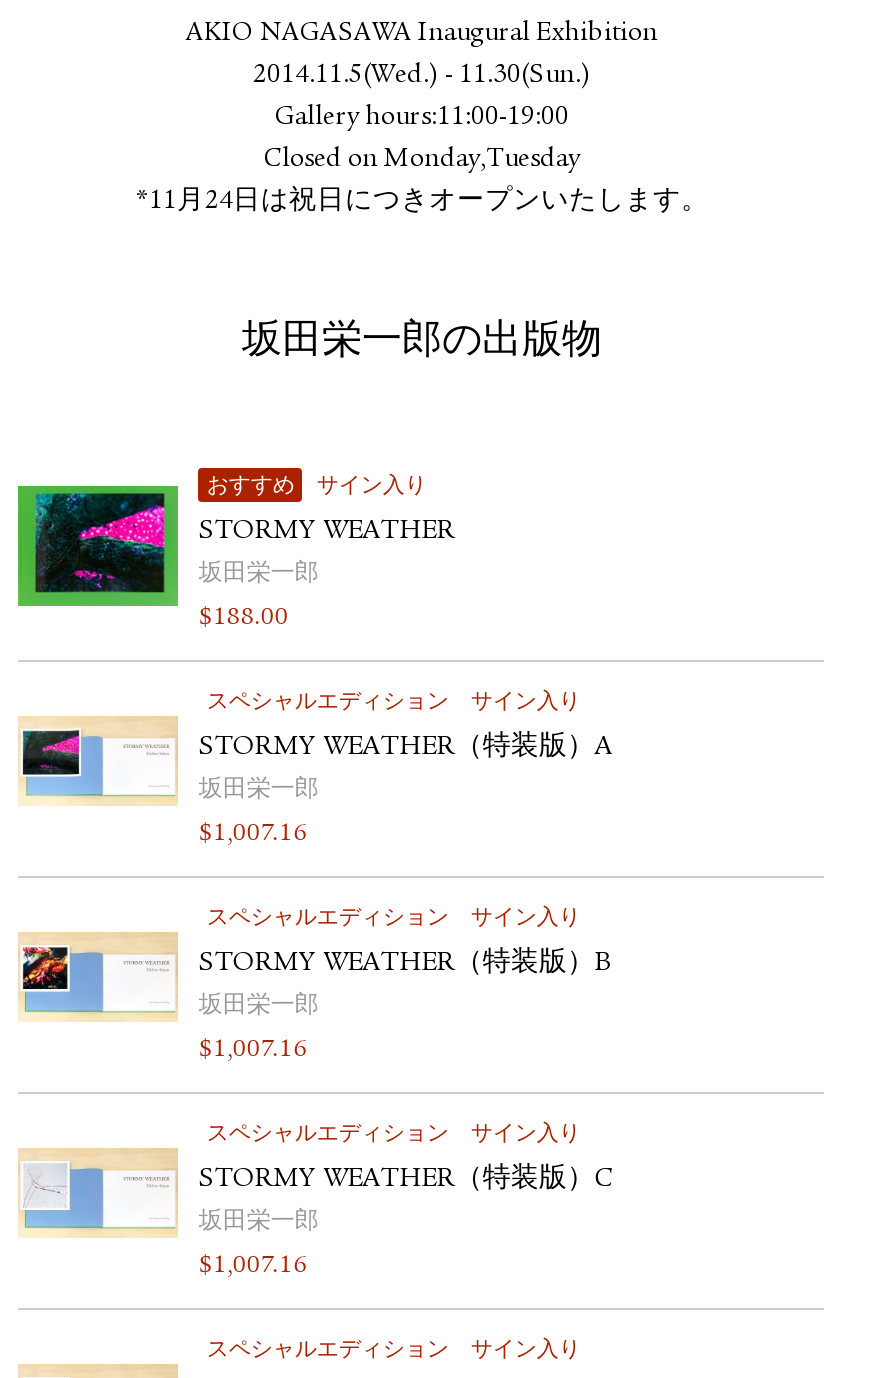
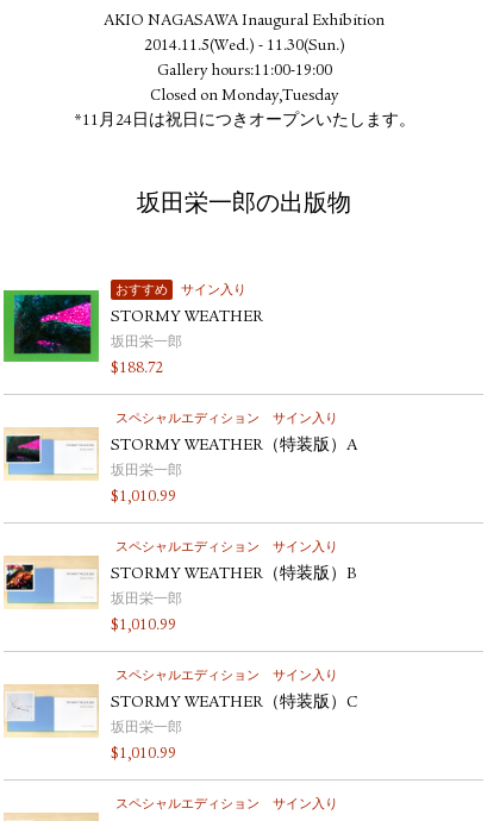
- $188.00
+ $188.72

- $1,007.16
+ $1,010.99

- $1,007.16
+ $1,010.99

- $1,007.16
+ $1,010.99
